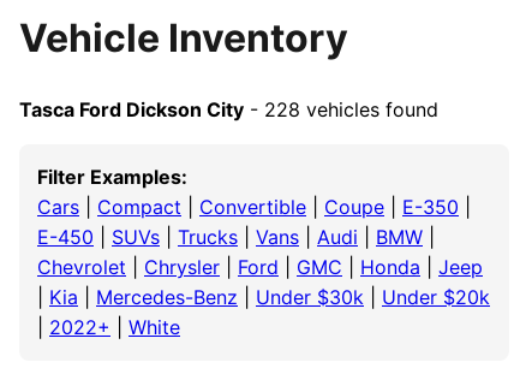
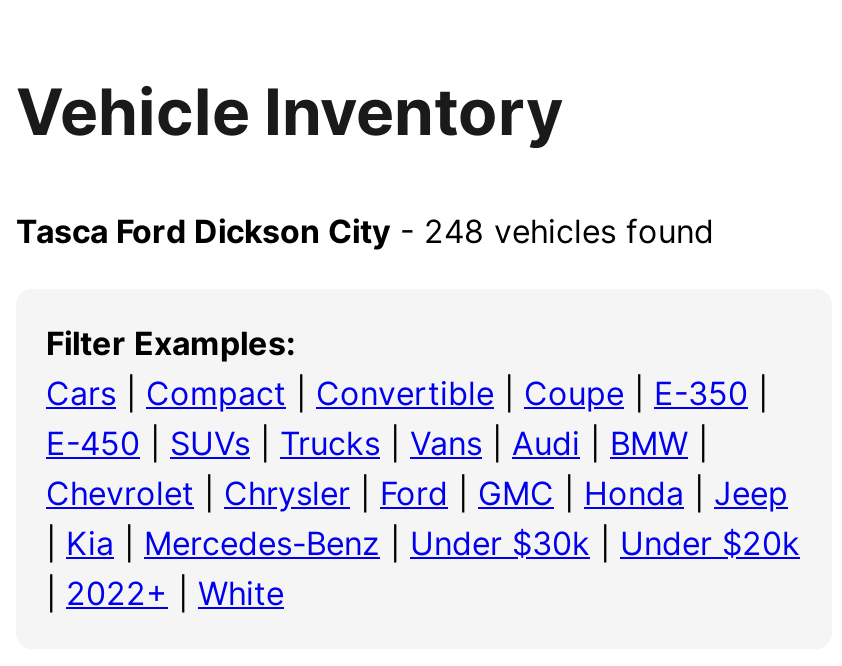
- Tasca Ford Dickson City - 228 vehicles found
+ Tasca Ford Dickson City - 248 vehicles found
